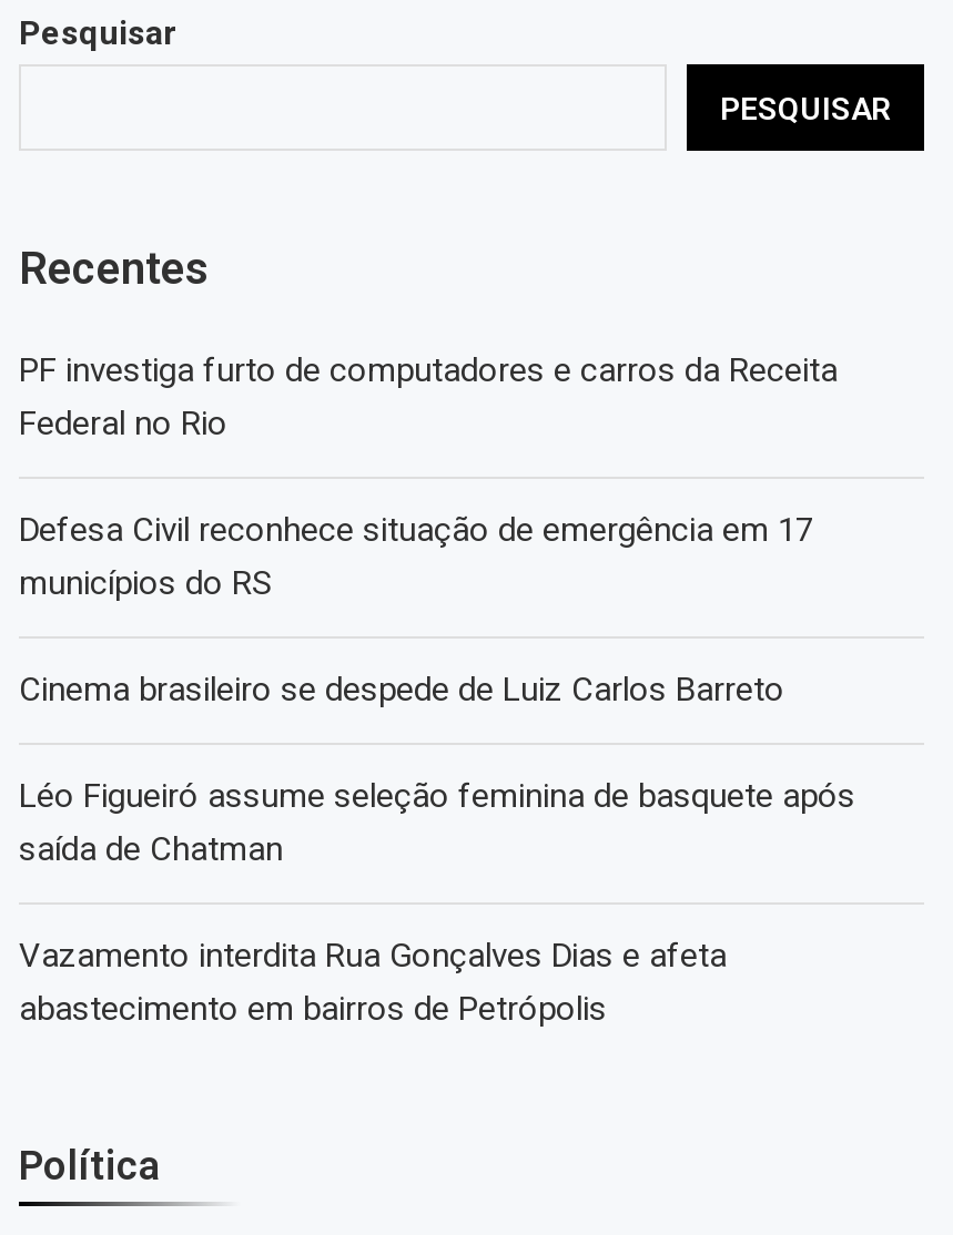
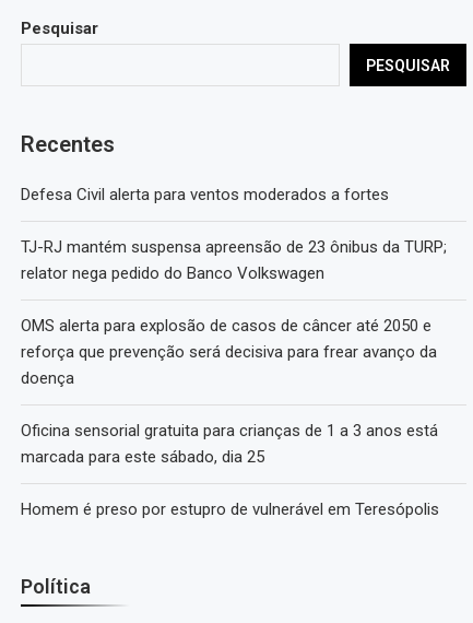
- PF investiga furto de computadores e carros da Receita
- Federal no Rio
+ Defesa Civil alerta para ventos moderados a fortes

- Defesa Civil reconhece situação de emergência em 17
- municípios do RS
+ TJ-RJ mantém suspensa apreensão de 23 ônibus da TURP;
+ relator nega pedido do Banco Volkswagen

- Cinema brasileiro se despede de Luiz Carlos Barreto
+ OMS alerta para explosão de casos de câncer até 2050 e
+ reforça que prevenção será decisiva para frear avanço da
+ doença

- Léo Figueiró assume seleção feminina de basquete após
- saída de Chatman
+ Oficina sensorial gratuita para crianças de 1 a 3 anos está
+ marcada para este sábado, dia 25

- Vazamento interdita Rua Gonçalves Dias e afeta
- abastecimento em bairros de Petrópolis
+ Homem é preso por estupro de vulnerável em Teresópolis
